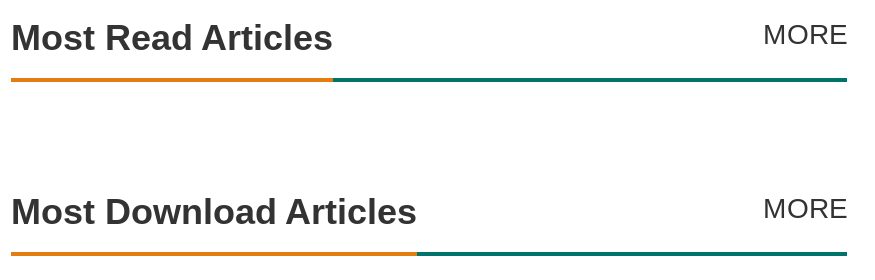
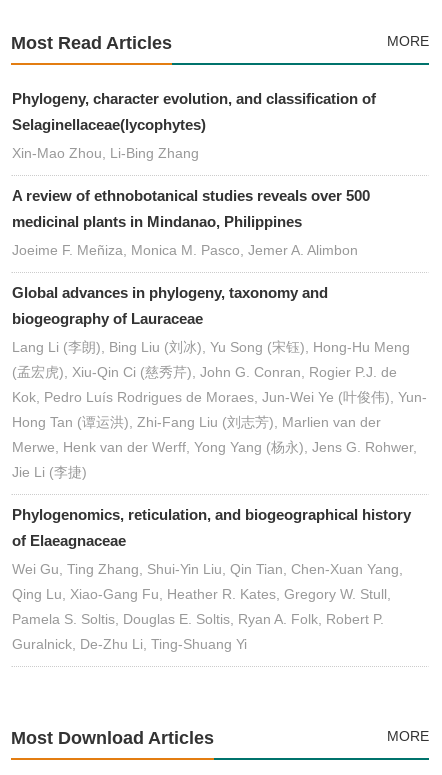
+ Phylogeny, character evolution, and classification of
+ Selaginellaceae(lycophytes)
+ Xin-Mao Zhou, Li-Bing Zhang
+ A review of ethnobotanical studies reveals over 500
+ medicinal plants in Mindanao, Philippines
+ Joeime F. Meñiza, Monica M. Pasco, Jemer A. Alimbon
+ Global advances in phylogeny, taxonomy and
+ biogeography of Lauraceae
+ Lang Li (李朗), Bing Liu (刘冰), Yu Song (宋钰), Hong-Hu Meng
+ (孟宏虎), Xiu-Qin Ci (慈秀芹), John G. Conran, Rogier P.J. de
+ Kok, Pedro Luís Rodrigues de Moraes, Jun-Wei Ye (叶俊伟), Yun-
+ Hong Tan (谭运洪), Zhi-Fang Liu (刘志芳), Marlien van der
+ Merwe, Henk van der Werff, Yong Yang (杨永), Jens G. Rohwer,
+ Jie Li (李捷)
+ Phylogenomics, reticulation, and biogeographical history
+ of Elaeagnaceae
+ Wei Gu, Ting Zhang, Shui-Yin Liu, Qin Tian, Chen-Xuan Yang,
+ Qing Lu, Xiao-Gang Fu, Heather R. Kates, Gregory W. Stull,
+ Pamela S. Soltis, Douglas E. Soltis, Ryan A. Folk, Robert P.
+ Guralnick, De-Zhu Li, Ting-Shuang Yi
